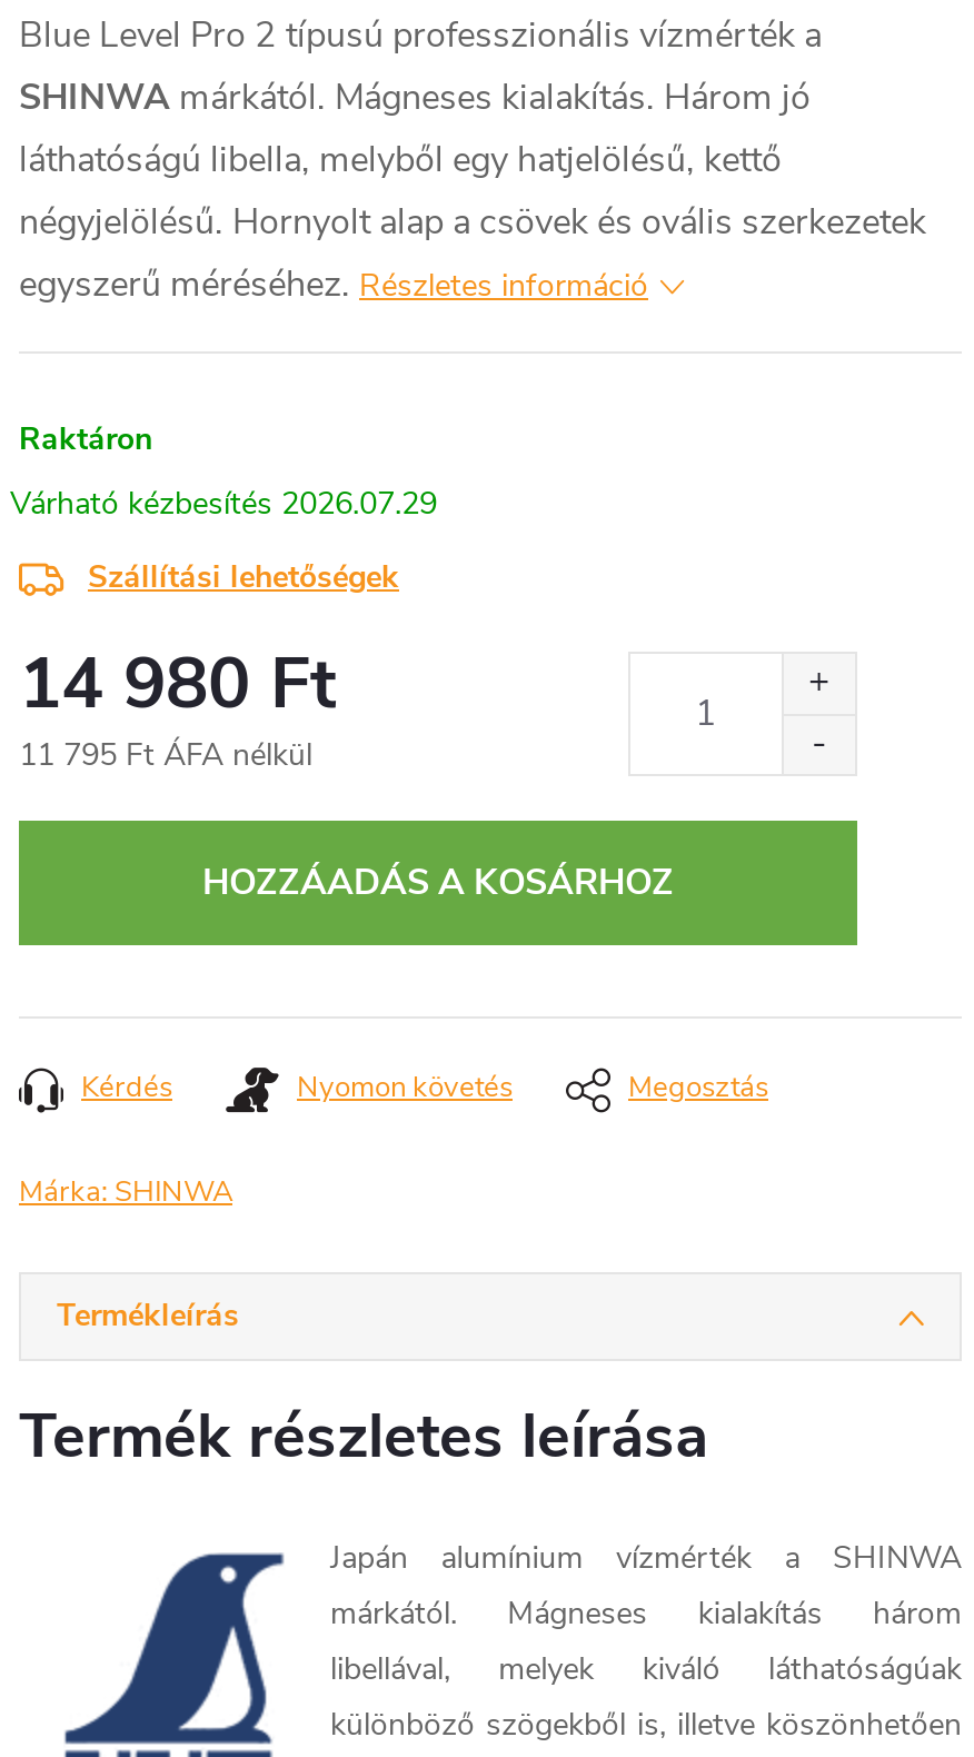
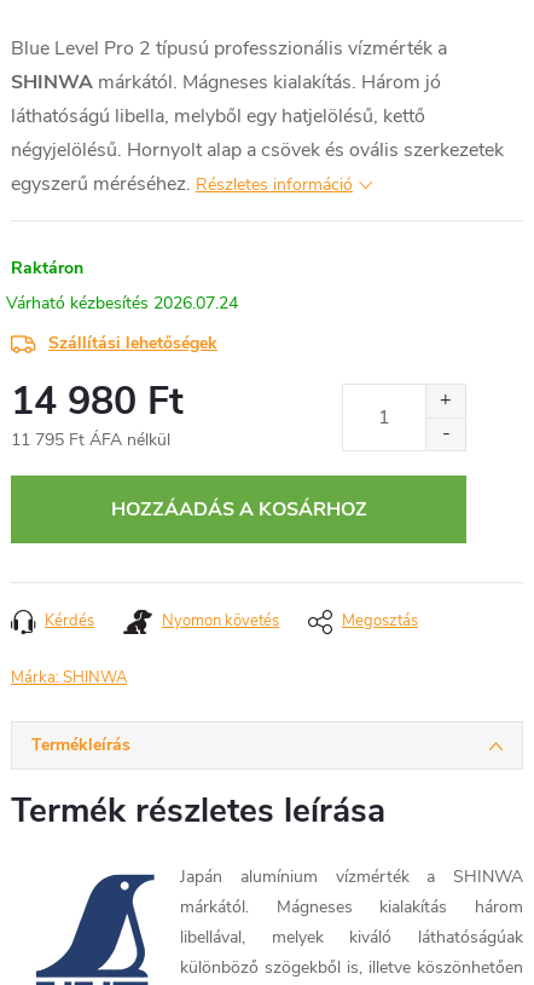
- 2026.07.29
+ 2026.07.24
